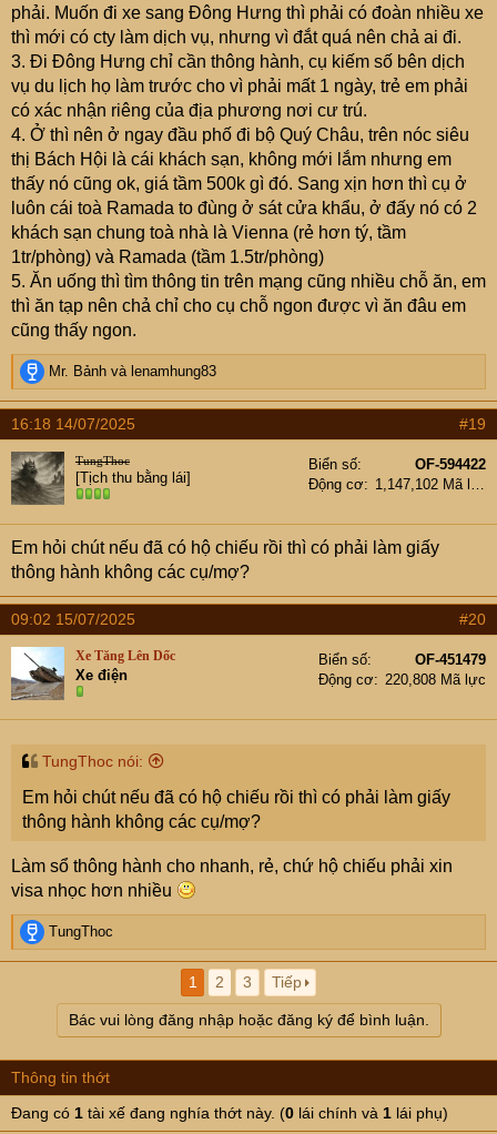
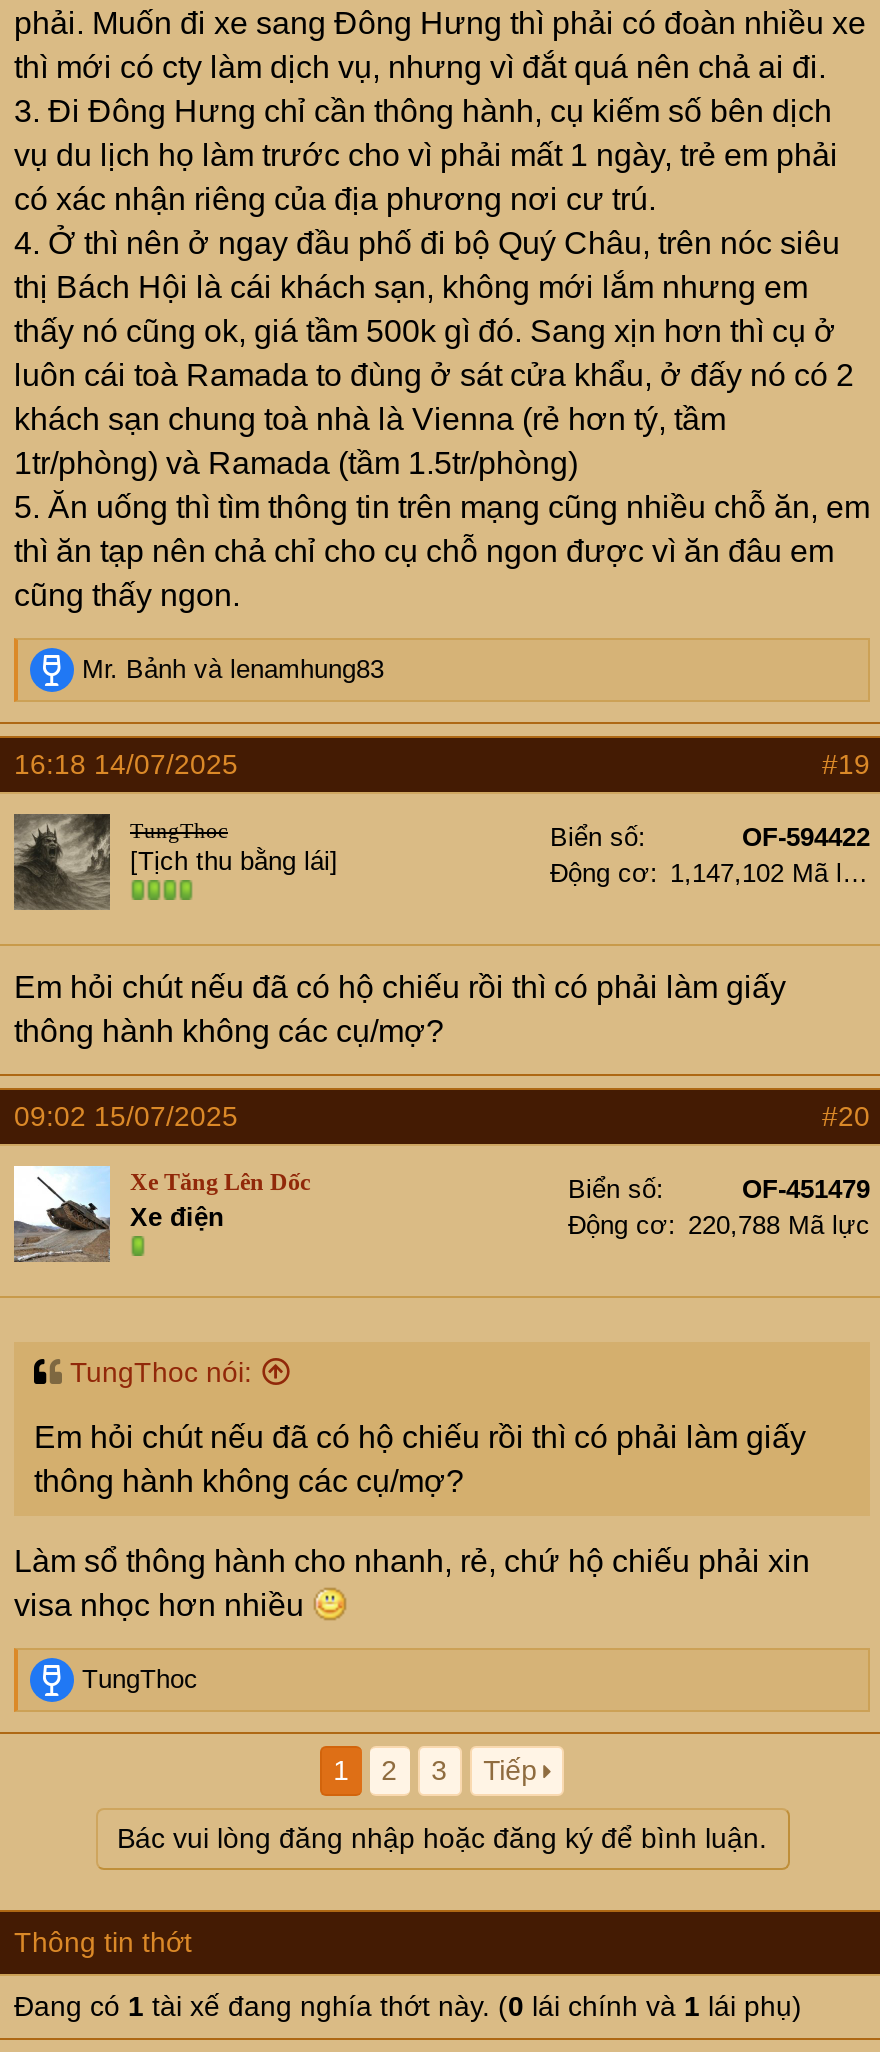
- Động cơ 220,808 Mã lực
+ Động cơ 220,788 Mã lực
